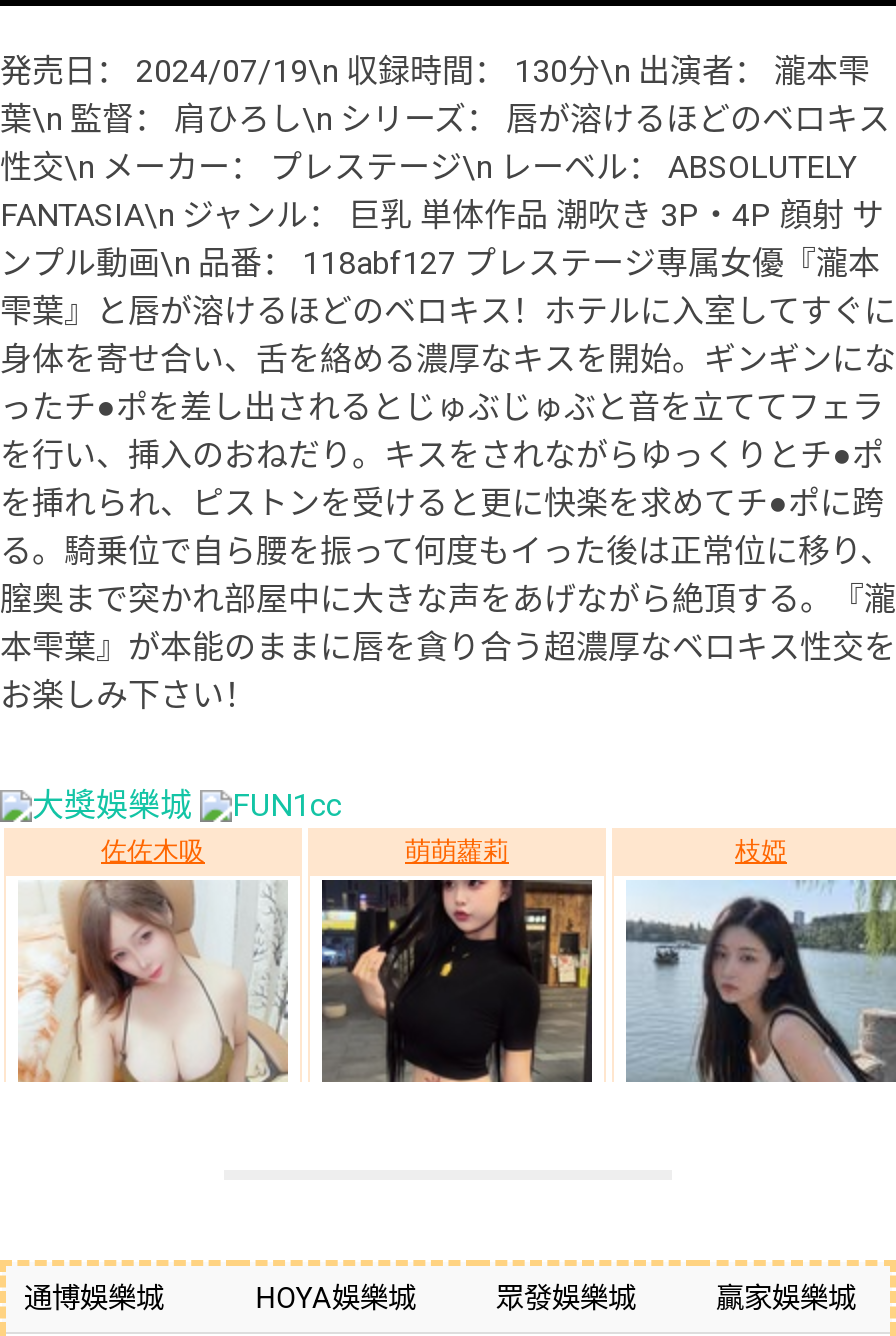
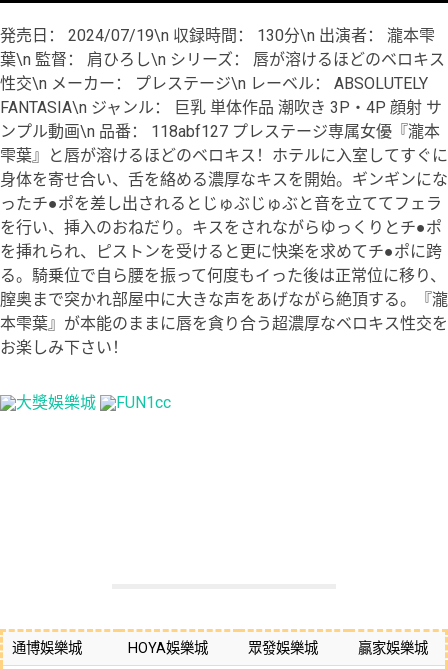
- [image]
